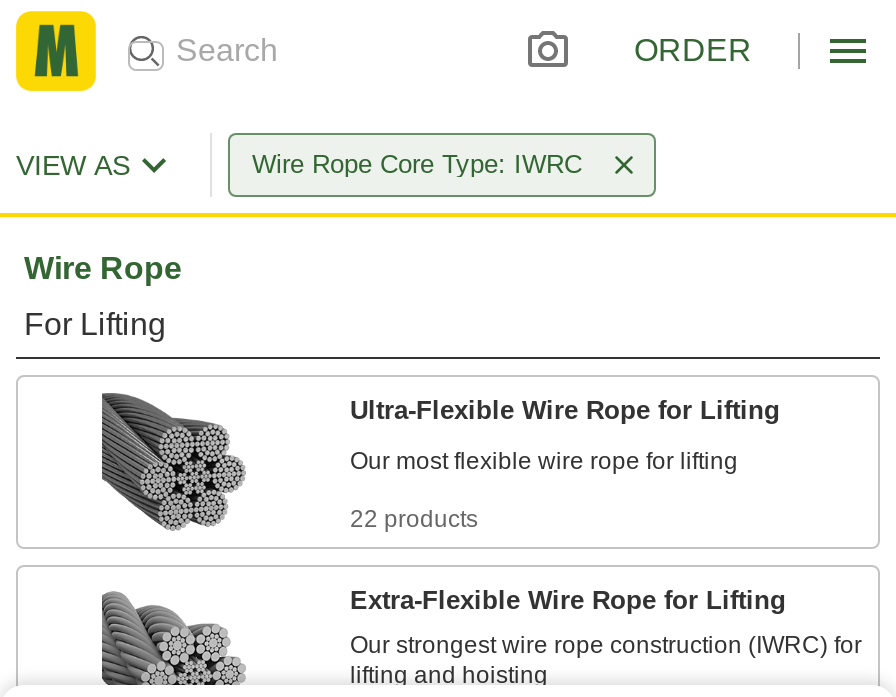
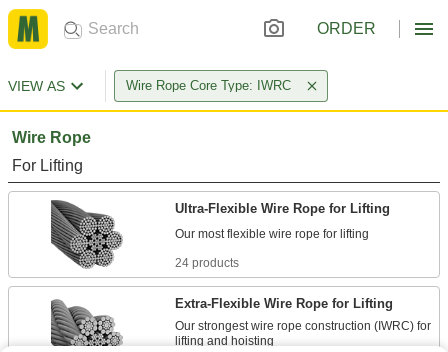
- 22 products
+ 24 products
